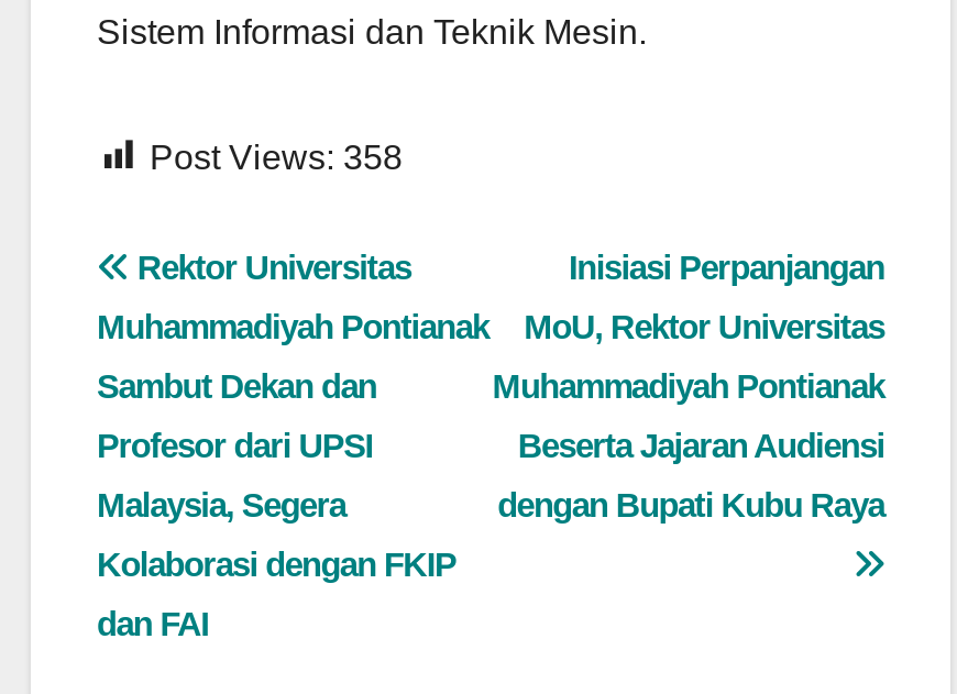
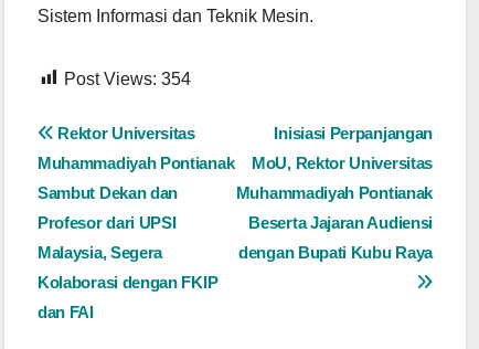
- Post Views: 358
+ Post Views: 354
